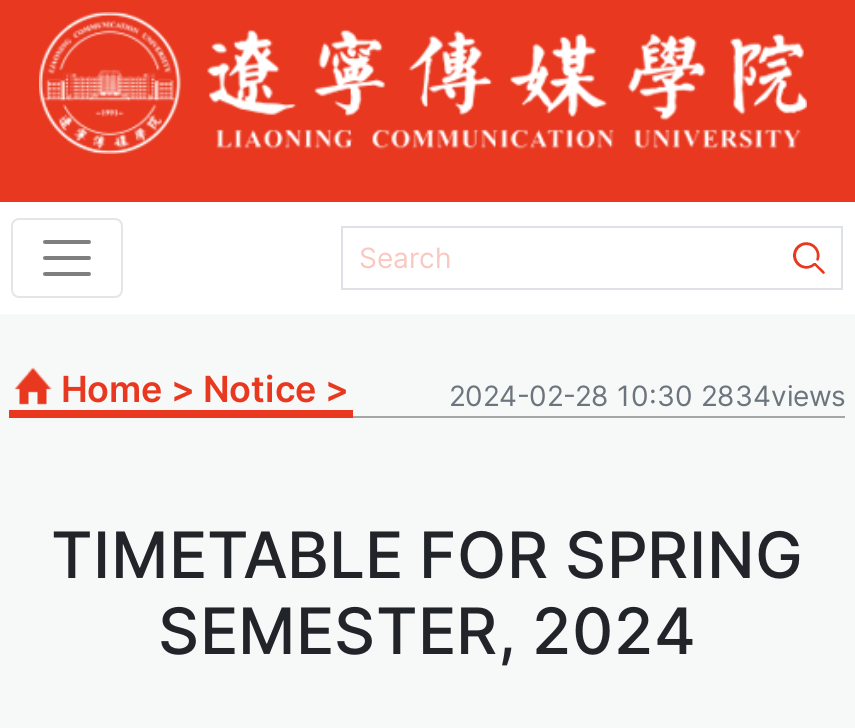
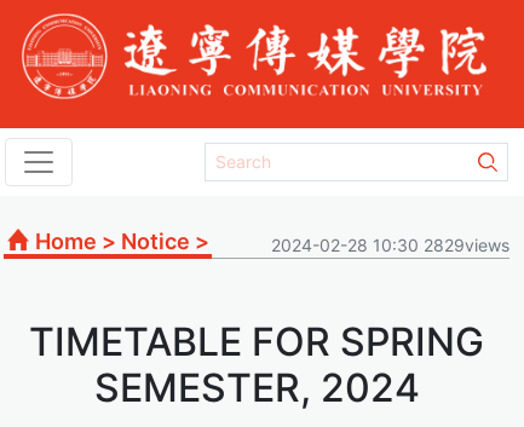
- 2024-02-28 10:30 2834views
+ 2024-02-28 10:30 2829views
